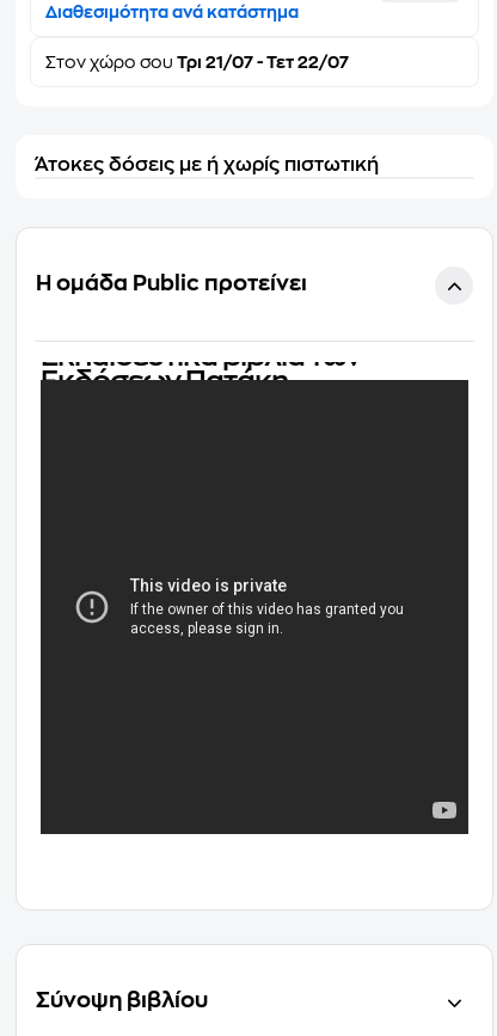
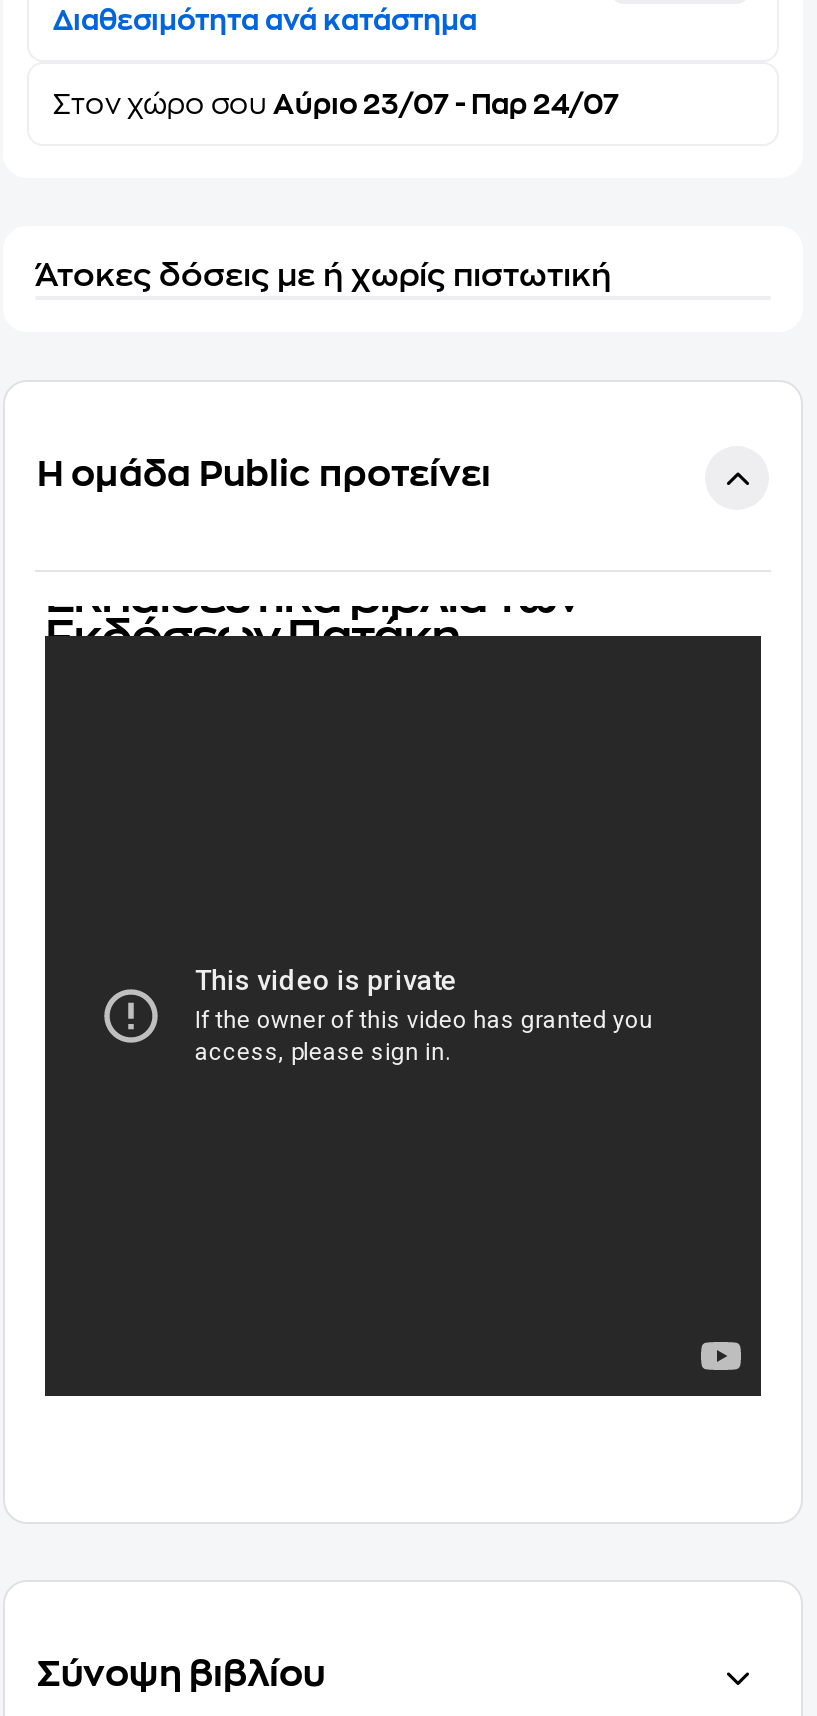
- Στον χώρο σου Τρι 21/07 - Τετ 22/07
+ Στον χώρο σου Αύριο 23/07 - Παρ 24/07
